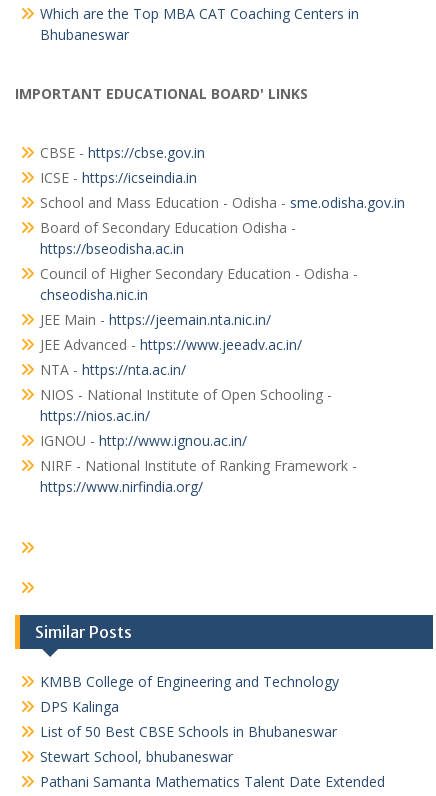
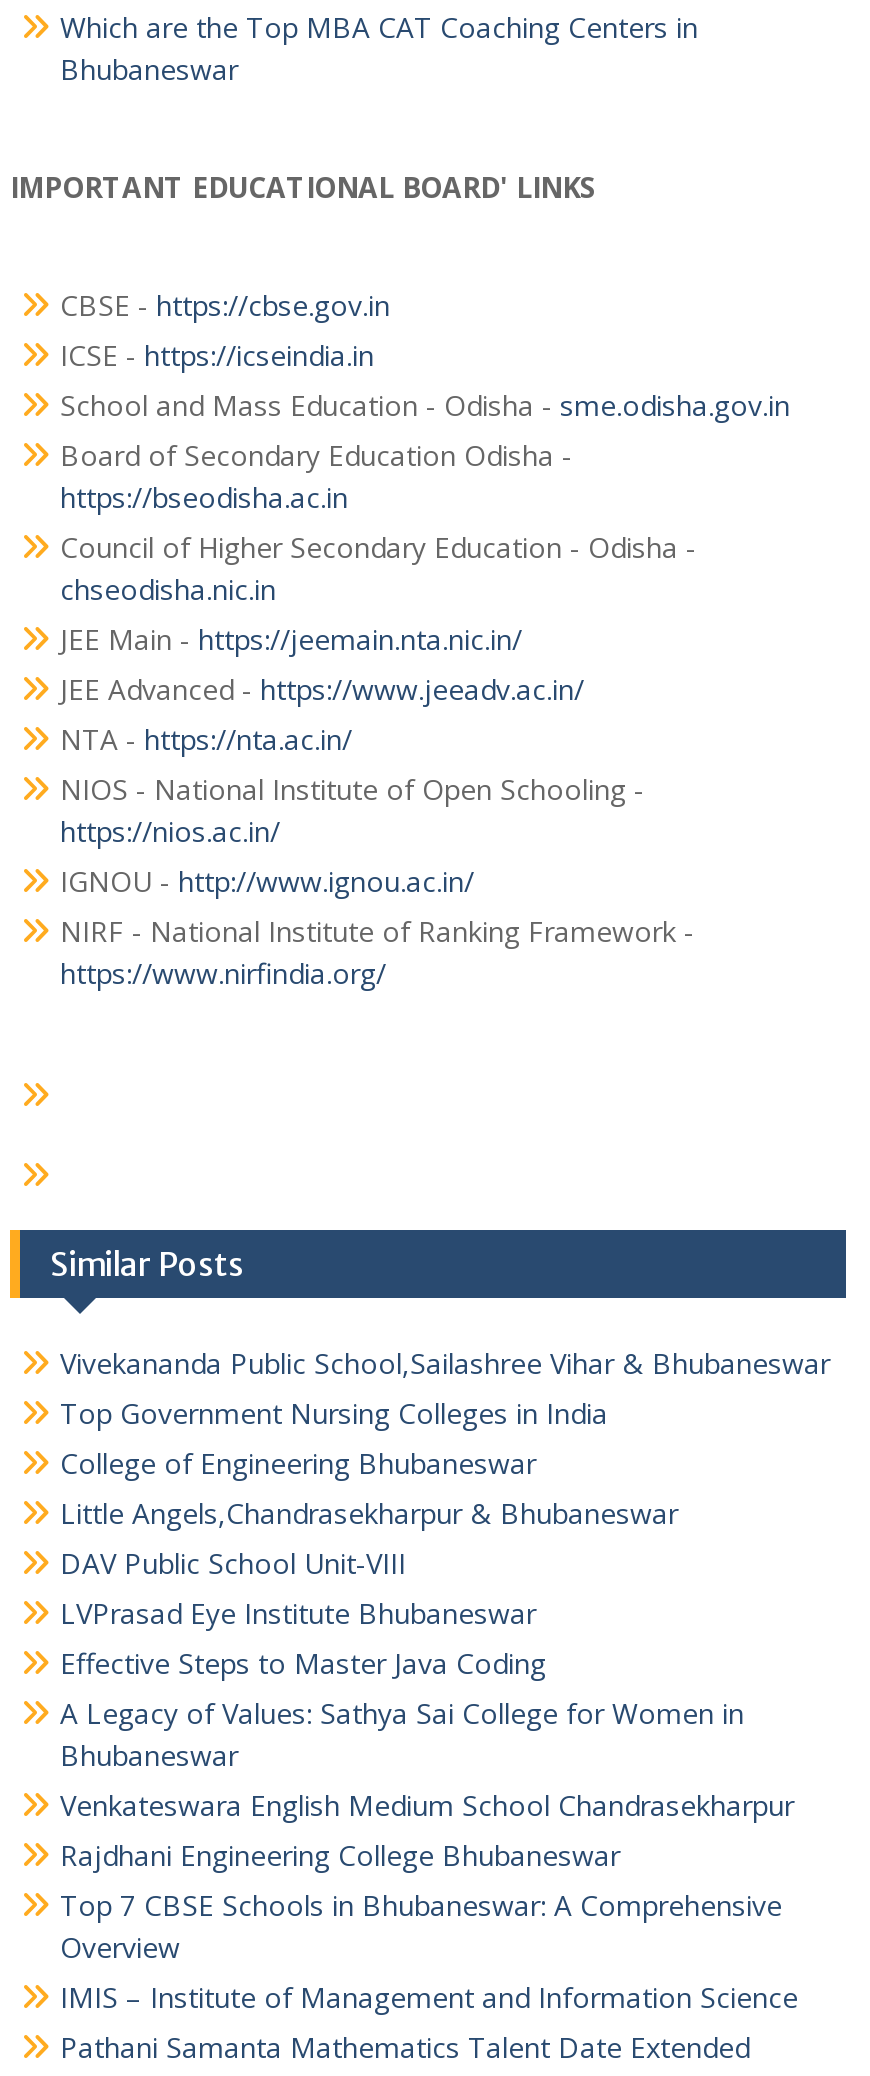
- KMBB College of Engineering and Technology
- DPS Kalinga
- List of 50 Best CBSE Schools in Bhubaneswar
- Stewart School, bhubaneswar
+ Vivekananda Public School,Sailashree Vihar & Bhubaneswar
+ Top Government Nursing Colleges in India
+ College of Engineering Bhubaneswar
+ Little Angels,Chandrasekharpur & Bhubaneswar
+ DAV Public School Unit-VIII
+ LVPrasad Eye Institute Bhubaneswar
+ Effective Steps to Master Java Coding
+ A Legacy of Values: Sathya Sai College for Women in
+ Bhubaneswar
+ Venkateswara English Medium School Chandrasekharpur
+ Rajdhani Engineering College Bhubaneswar
+ Top 7 CBSE Schools in Bhubaneswar: A Comprehensive
+ Overview
+ IMIS – Institute of Management and Information Science
